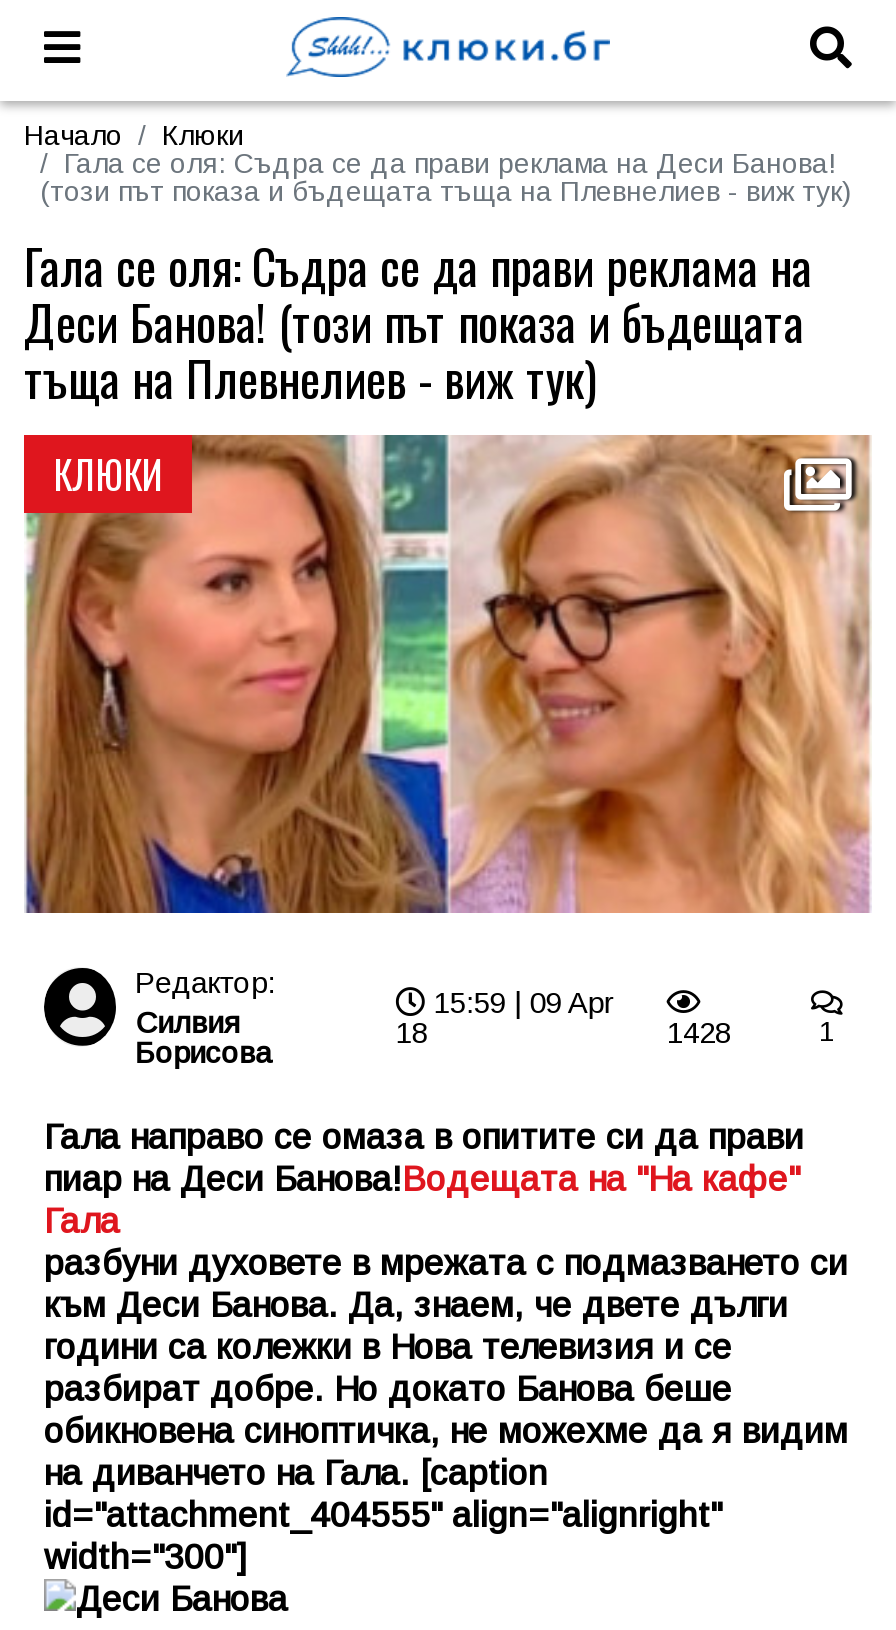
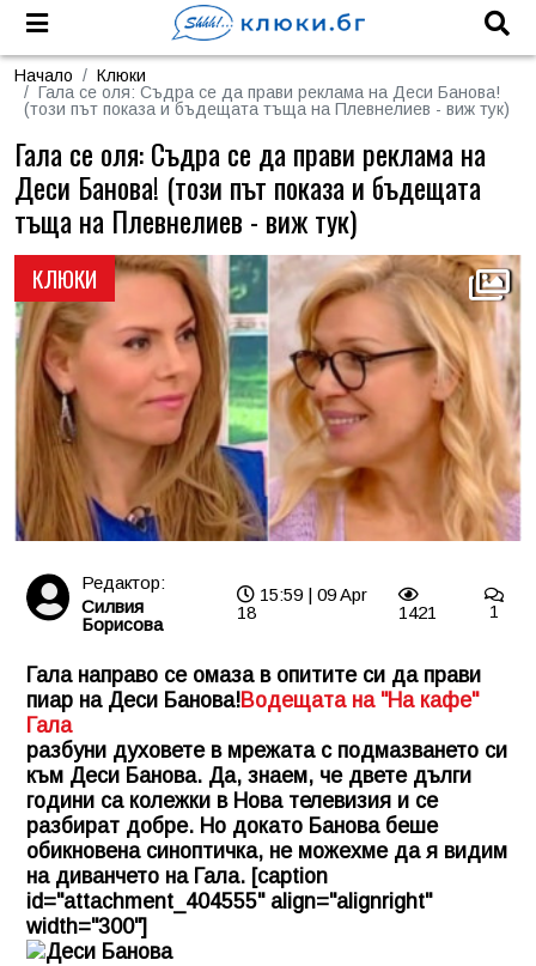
- 1428
+ 1421
